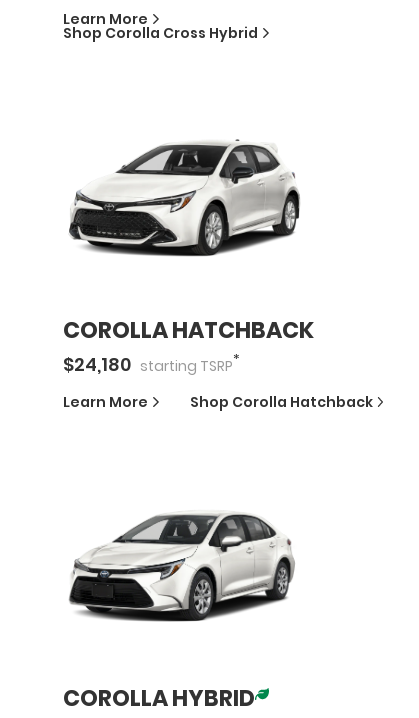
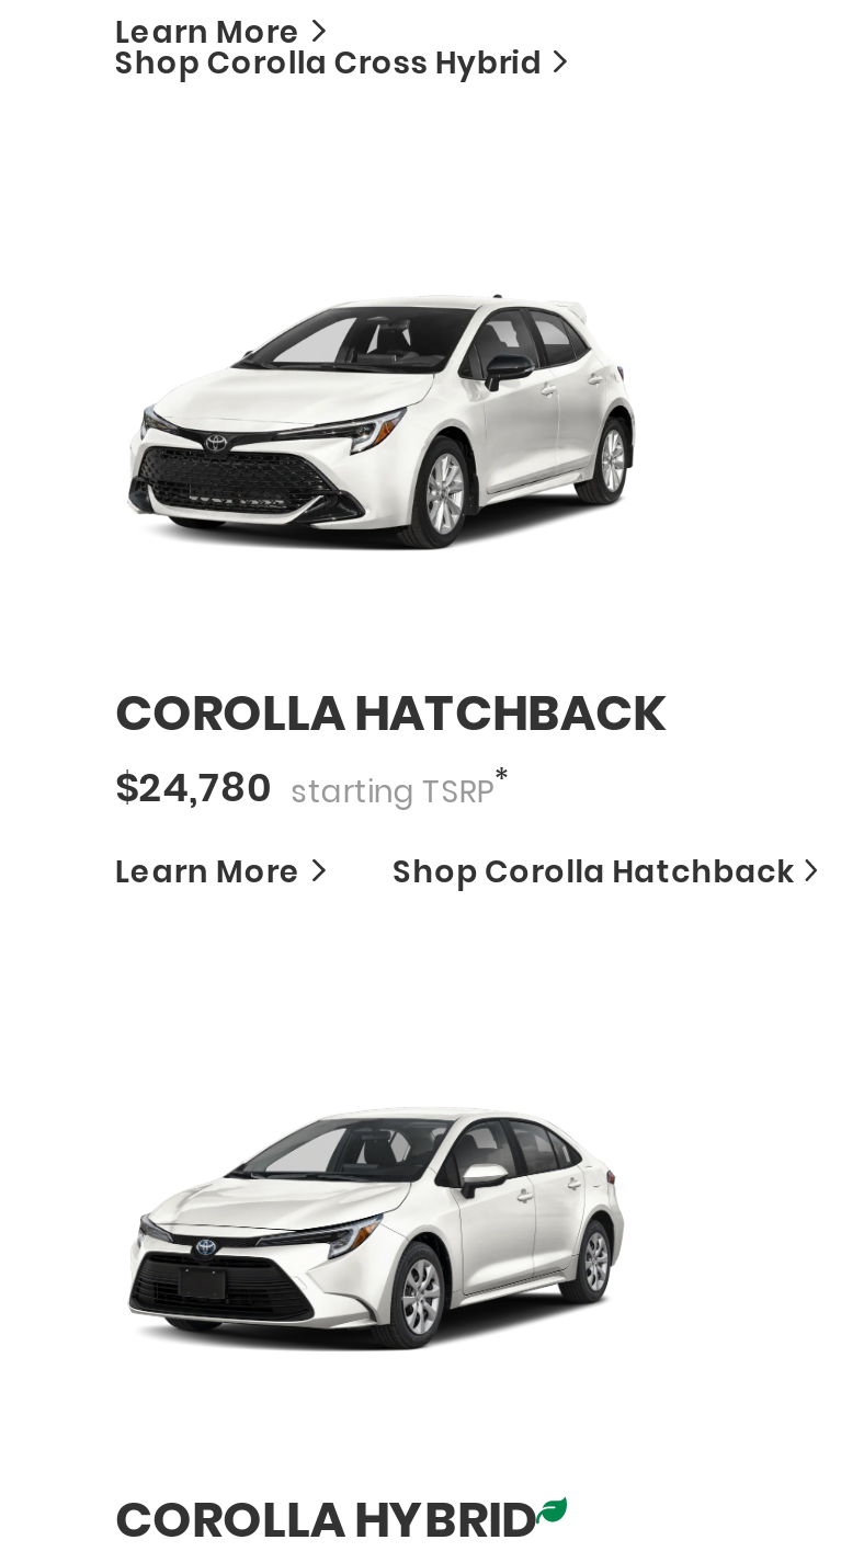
- $24,180 starting TSRP*
+ $24,780 starting TSRP*
